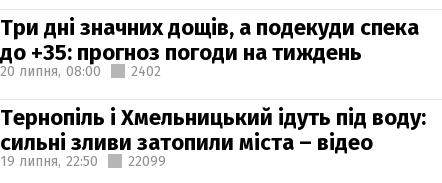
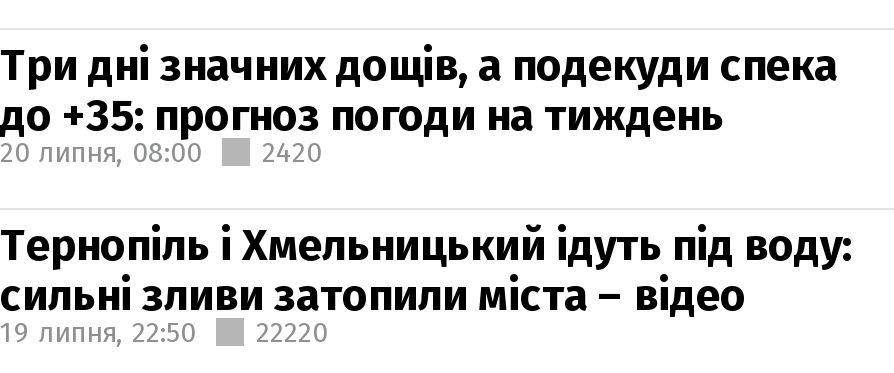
- 20 липня, 08:00 2402
+ 20 липня, 08:00 2420

- 19 липня, 22:50 22099
+ 19 липня, 22:50 22220
